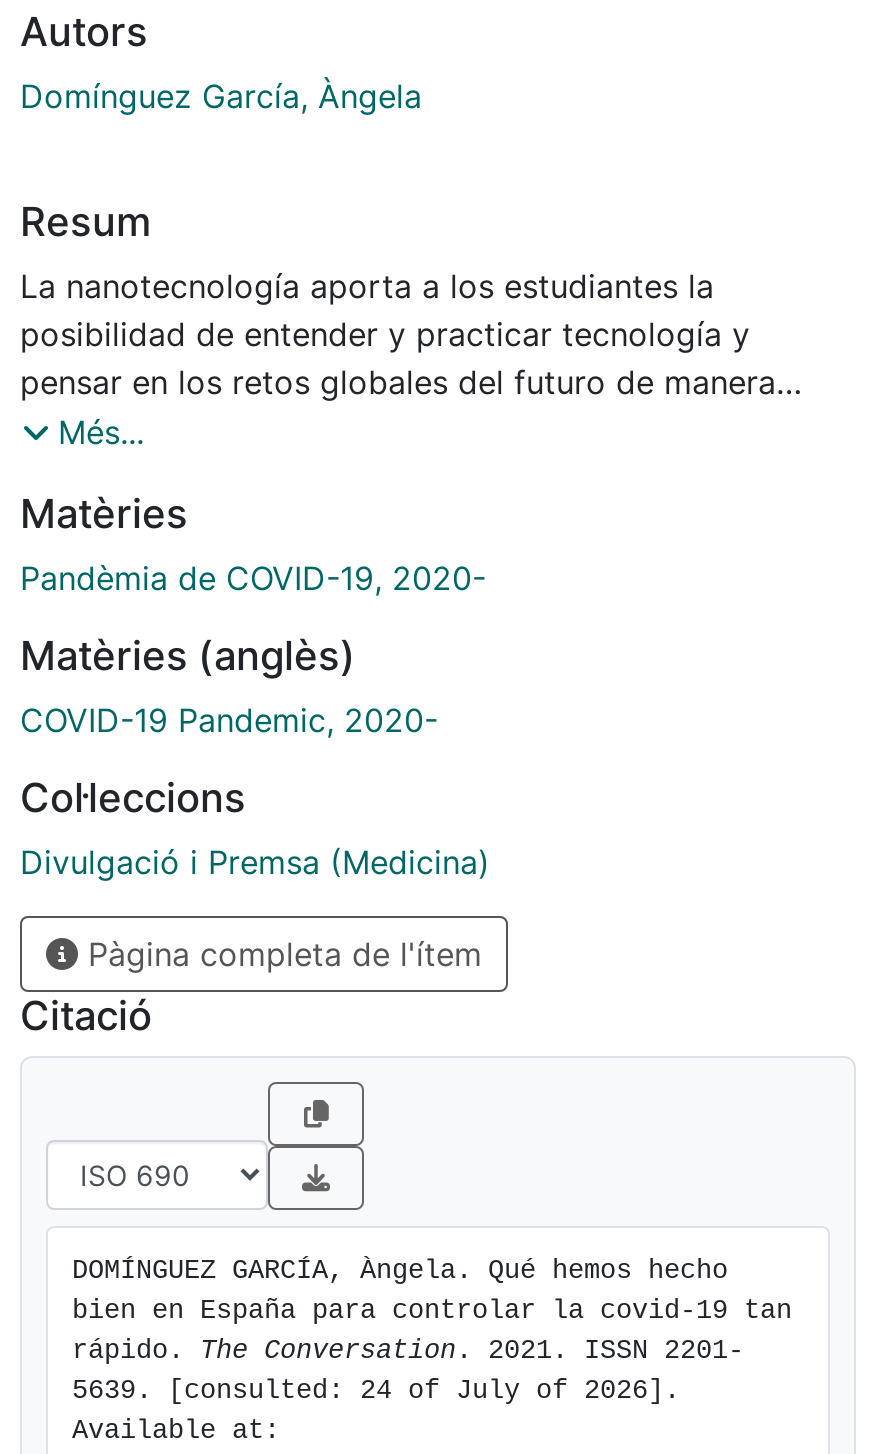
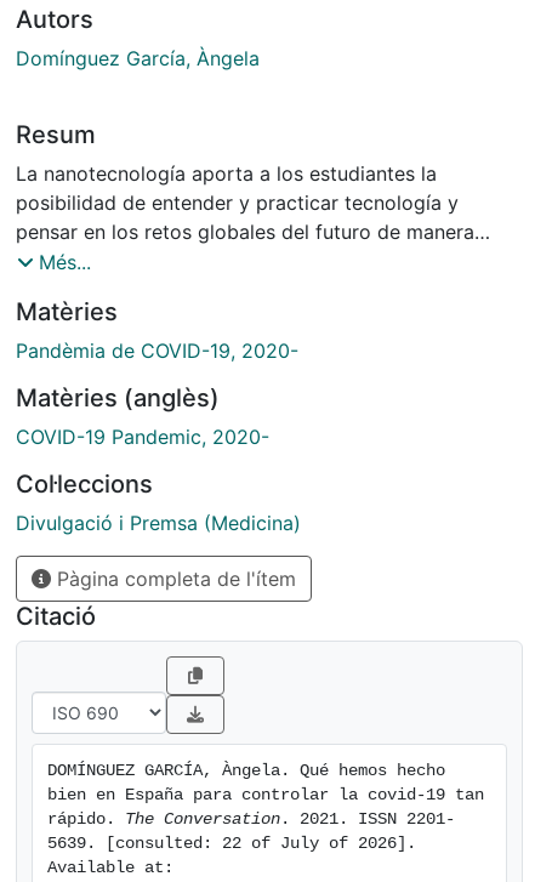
- 5639. [consulted: 24 of July of 2026].
+ 5639. [consulted: 22 of July of 2026].
